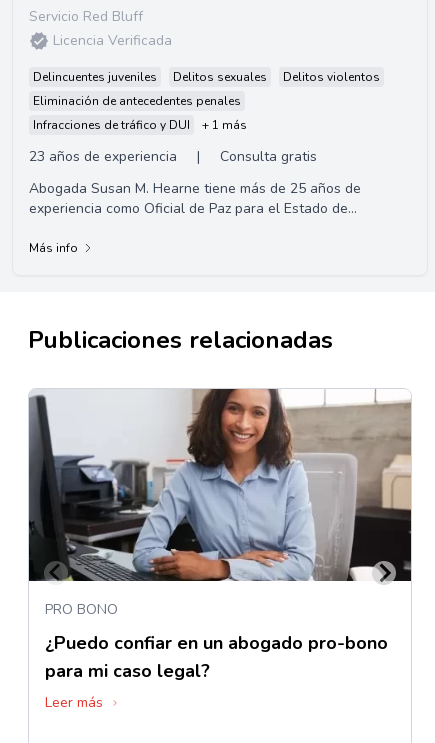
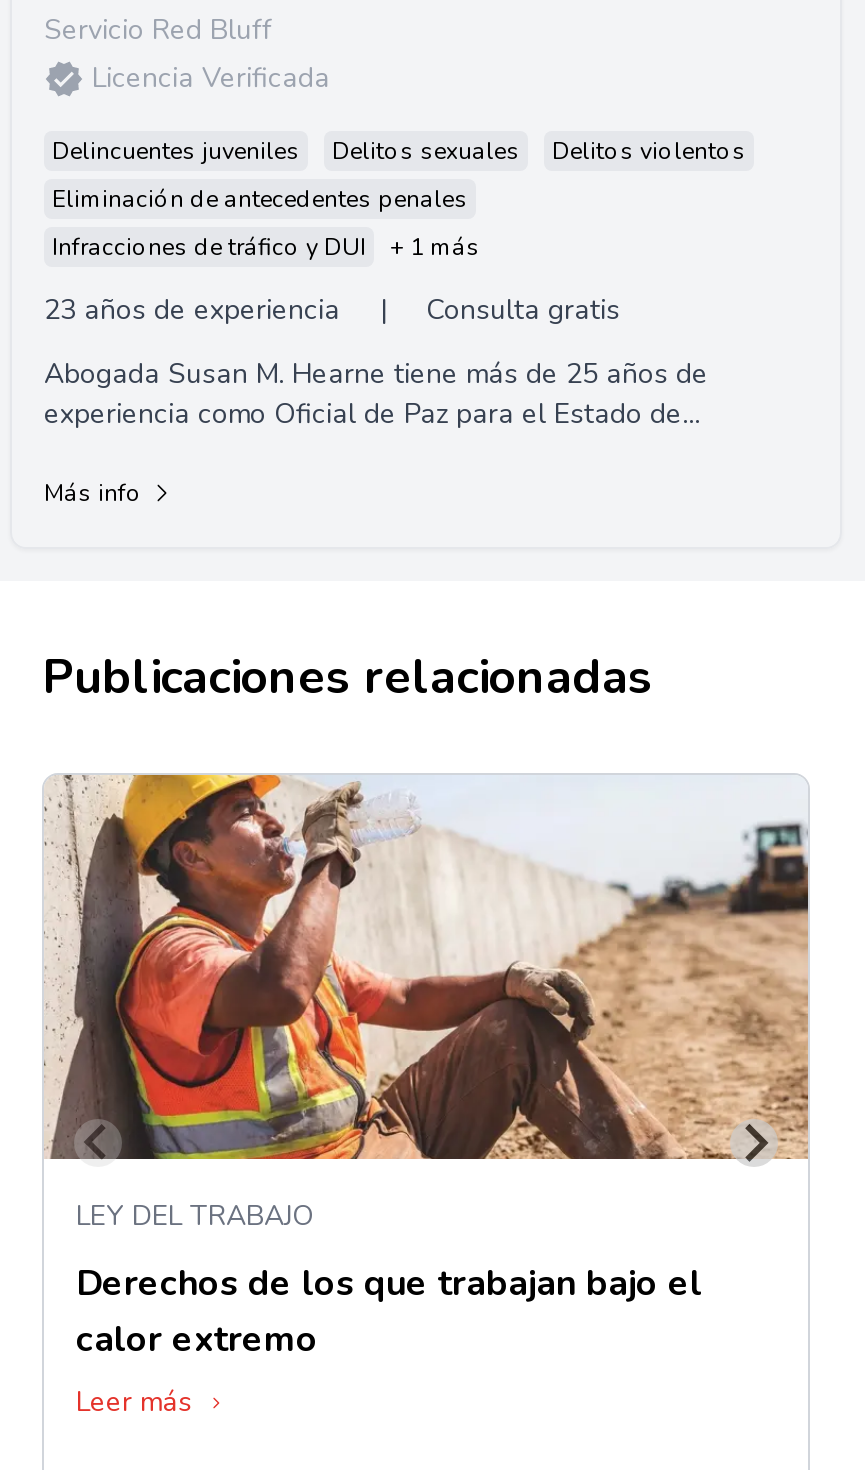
- [image]
- PRO BONO
+ [image]
+ LEY DEL TRABAJO

- ¿Puedo confiar en un abogado pro-bono
- para mi caso legal?
+ Derechos de los que trabajan bajo el
+ calor extremo
